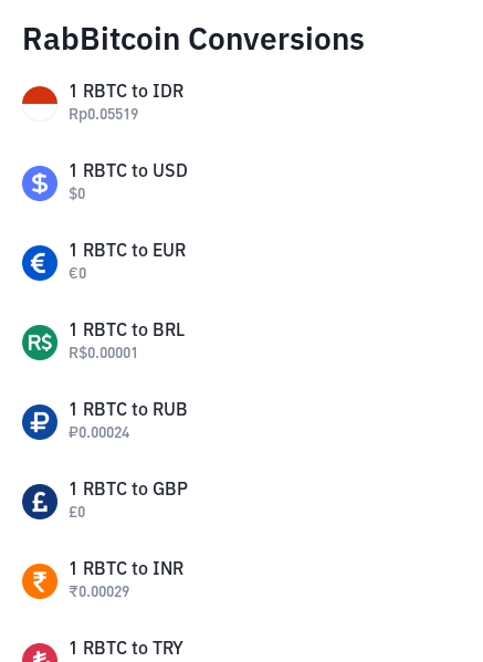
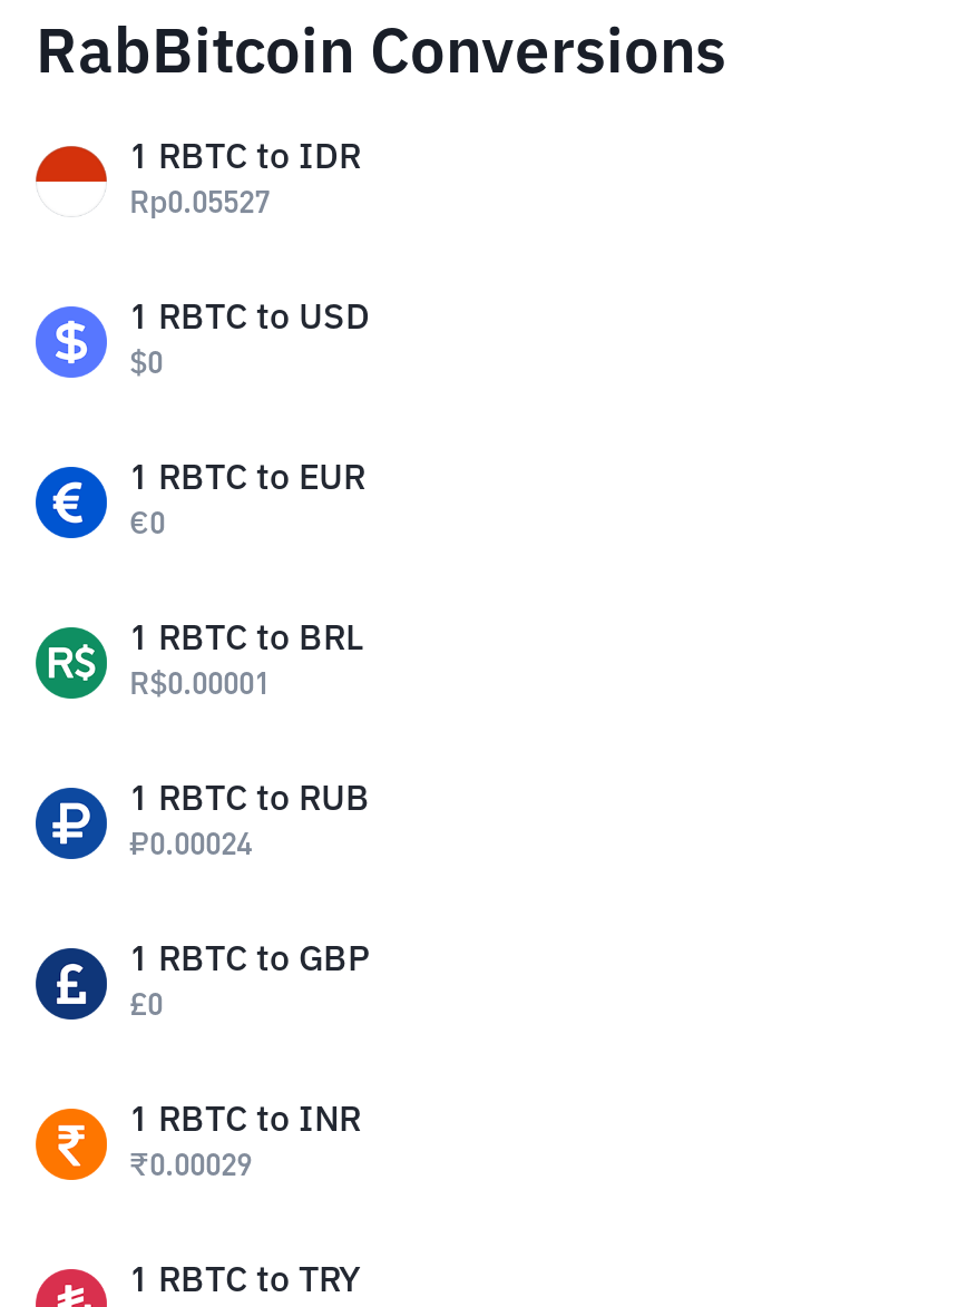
- Rp0.05519
+ Rp0.05527
